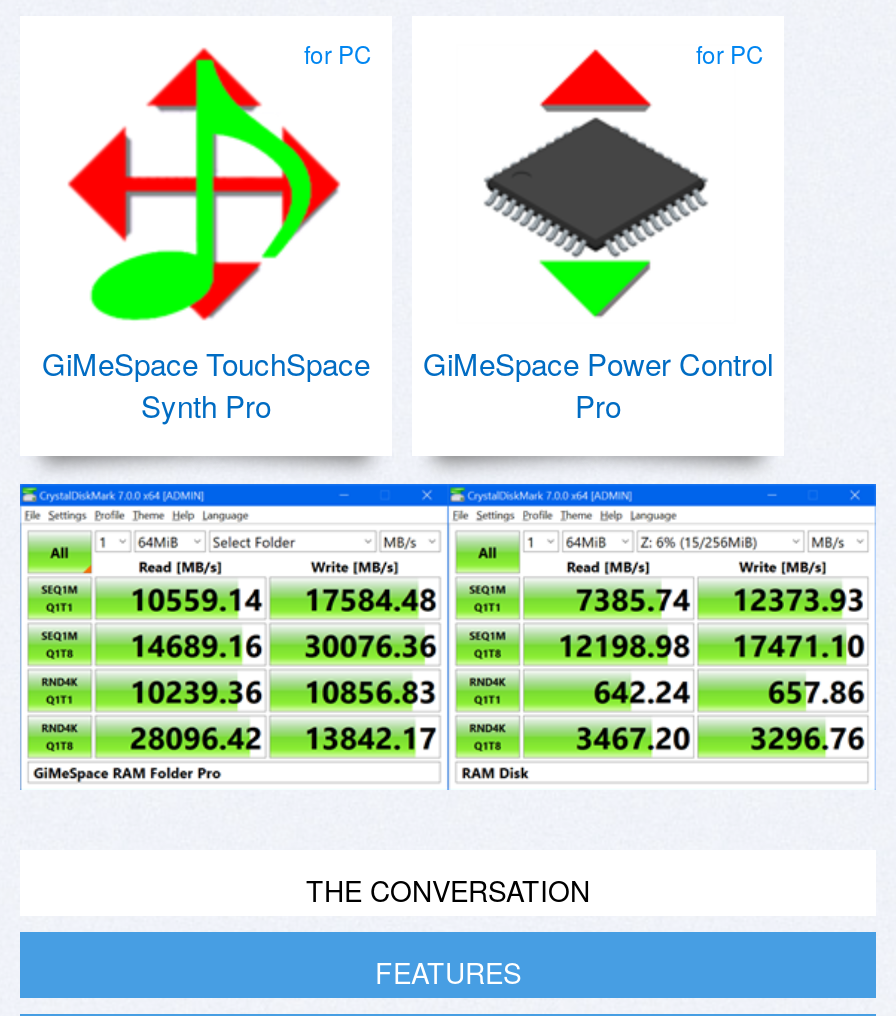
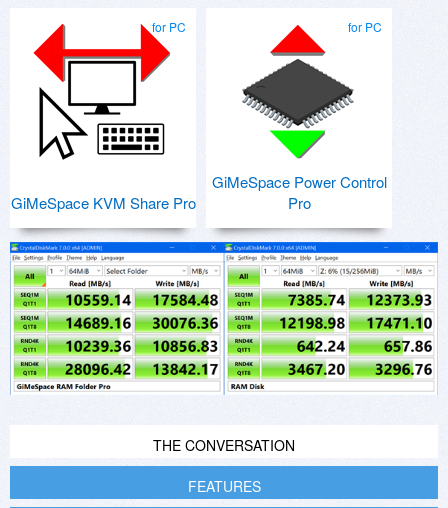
- [image]
- GiMeSpace TouchSpace
- Synth Pro
+ [image]
+ GiMeSpace KVM Share Pro
